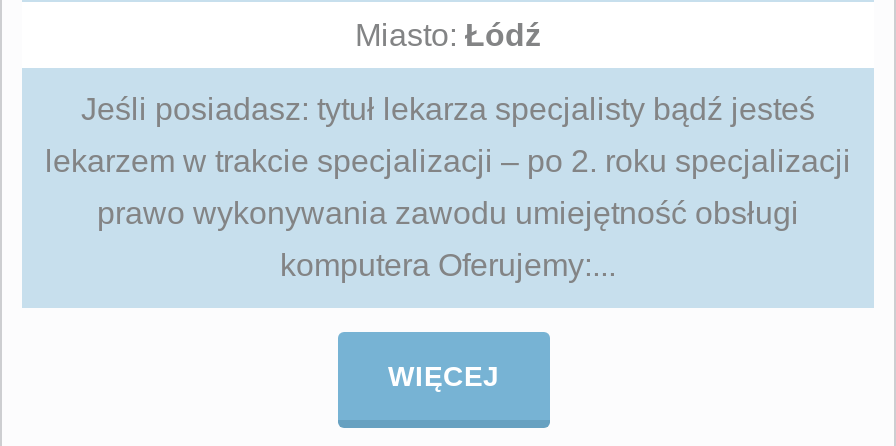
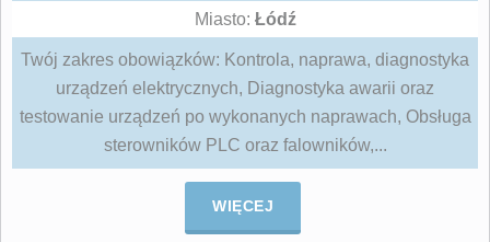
- Jeśli posiadasz: tytuł lekarza specjalisty bądź jesteś
+ Twój zakres obowiązków: Kontrola, naprawa, diagnostyka

- lekarzem w trakcie specjalizacji – po 2. roku specjalizacji
+ urządzeń elektrycznych, Diagnostyka awarii oraz

- prawo wykonywania zawodu umiejętność obsługi
+ testowanie urządzeń po wykonanych naprawach, Obsługa

- komputera Oferujemy:...
+ sterowników PLC oraz falowników,...
